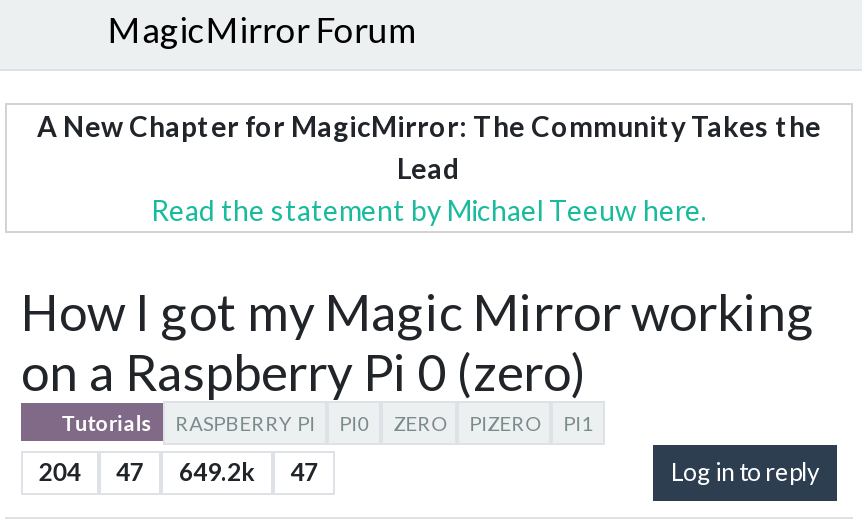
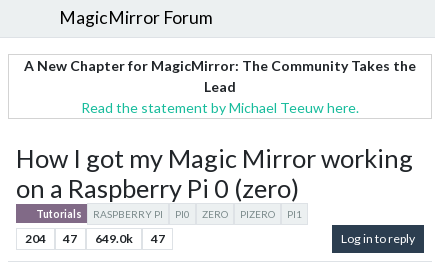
- 204 47 649.2k 47
+ 204 47 649.0k 47
